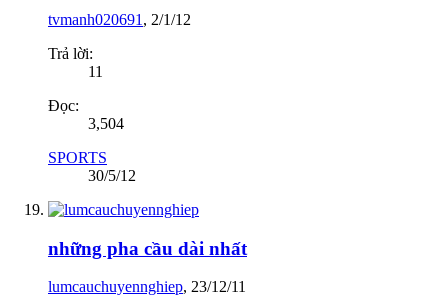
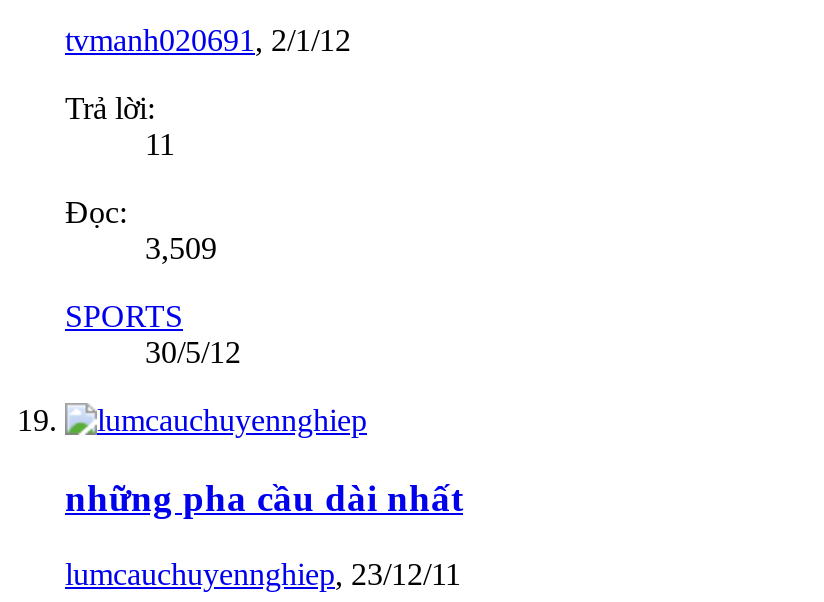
- 3,504
+ 3,509
